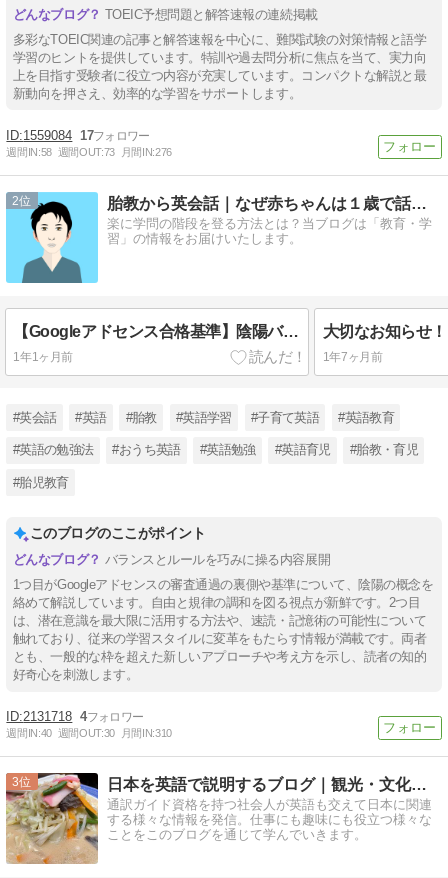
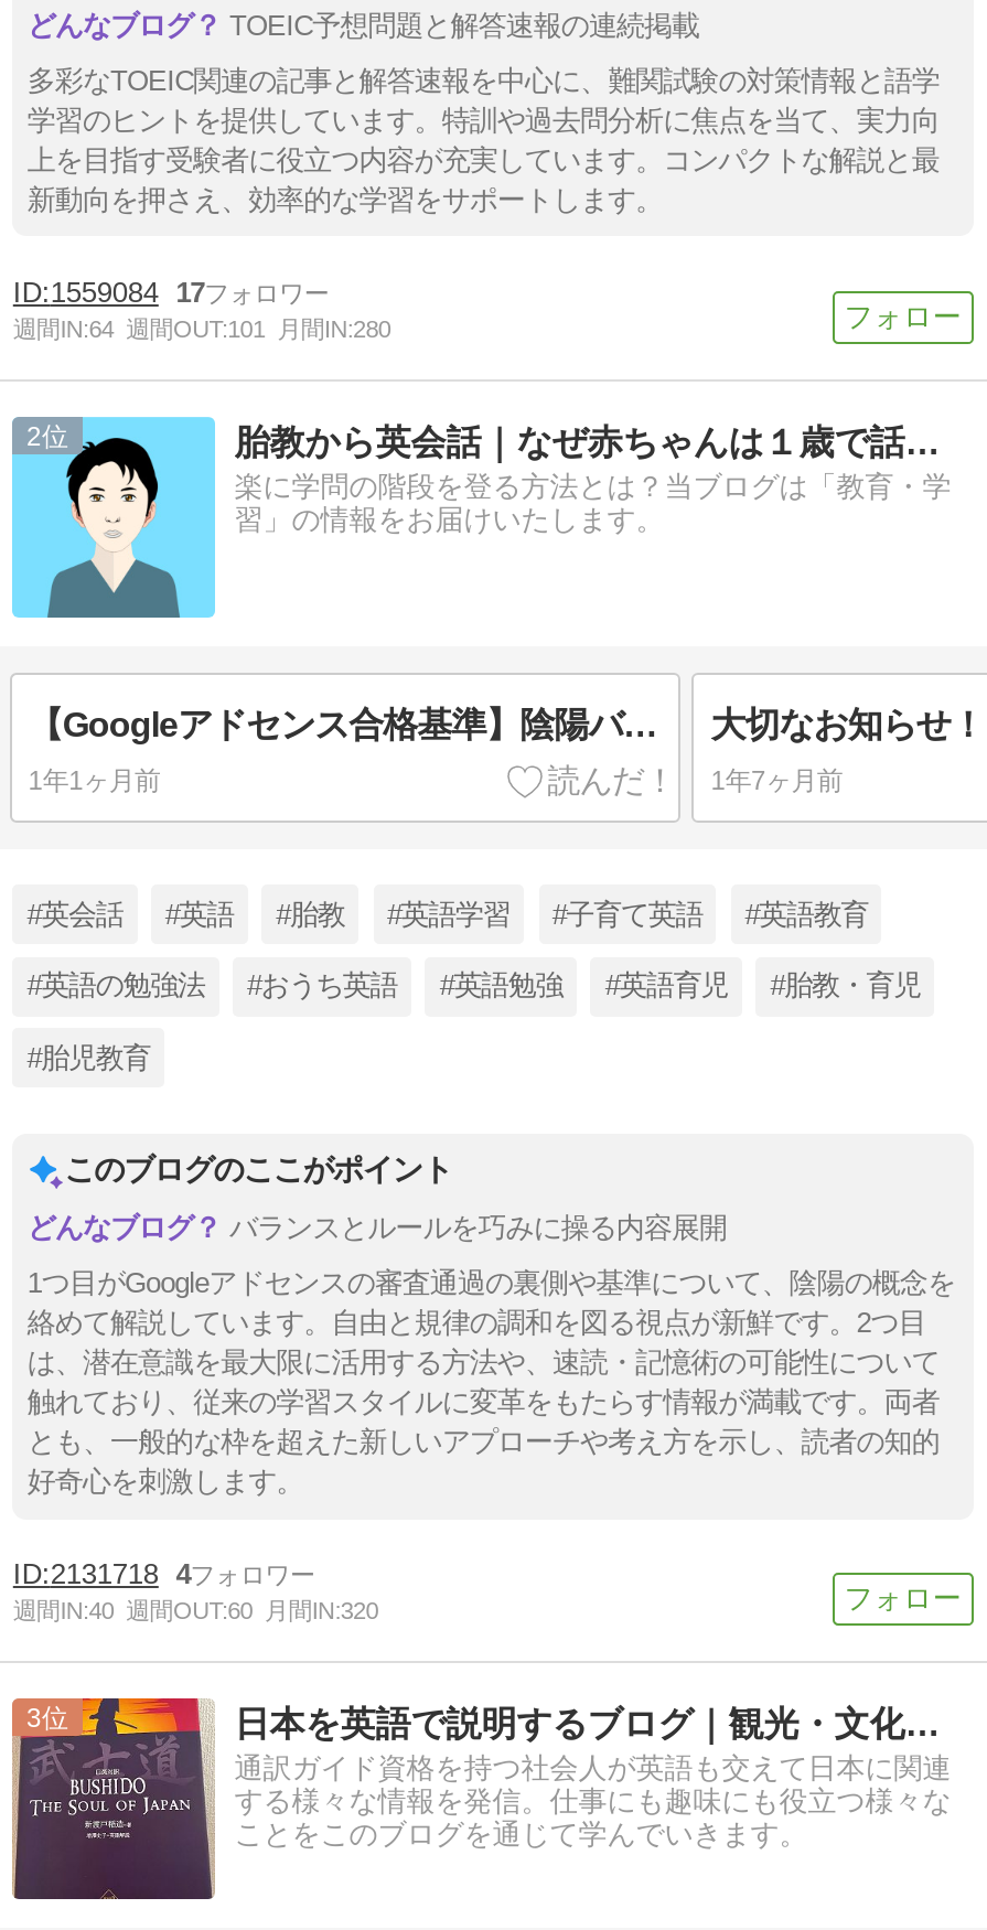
- 週間IN:58 週間OUT:73 月間IN:276
+ 週間IN:64 週間OUT:101 月間IN:280

- 週間IN:40 週間OUT:30 月間IN:310
+ 週間IN:40 週間OUT:60 月間IN:320

- [image]
+ [image]
